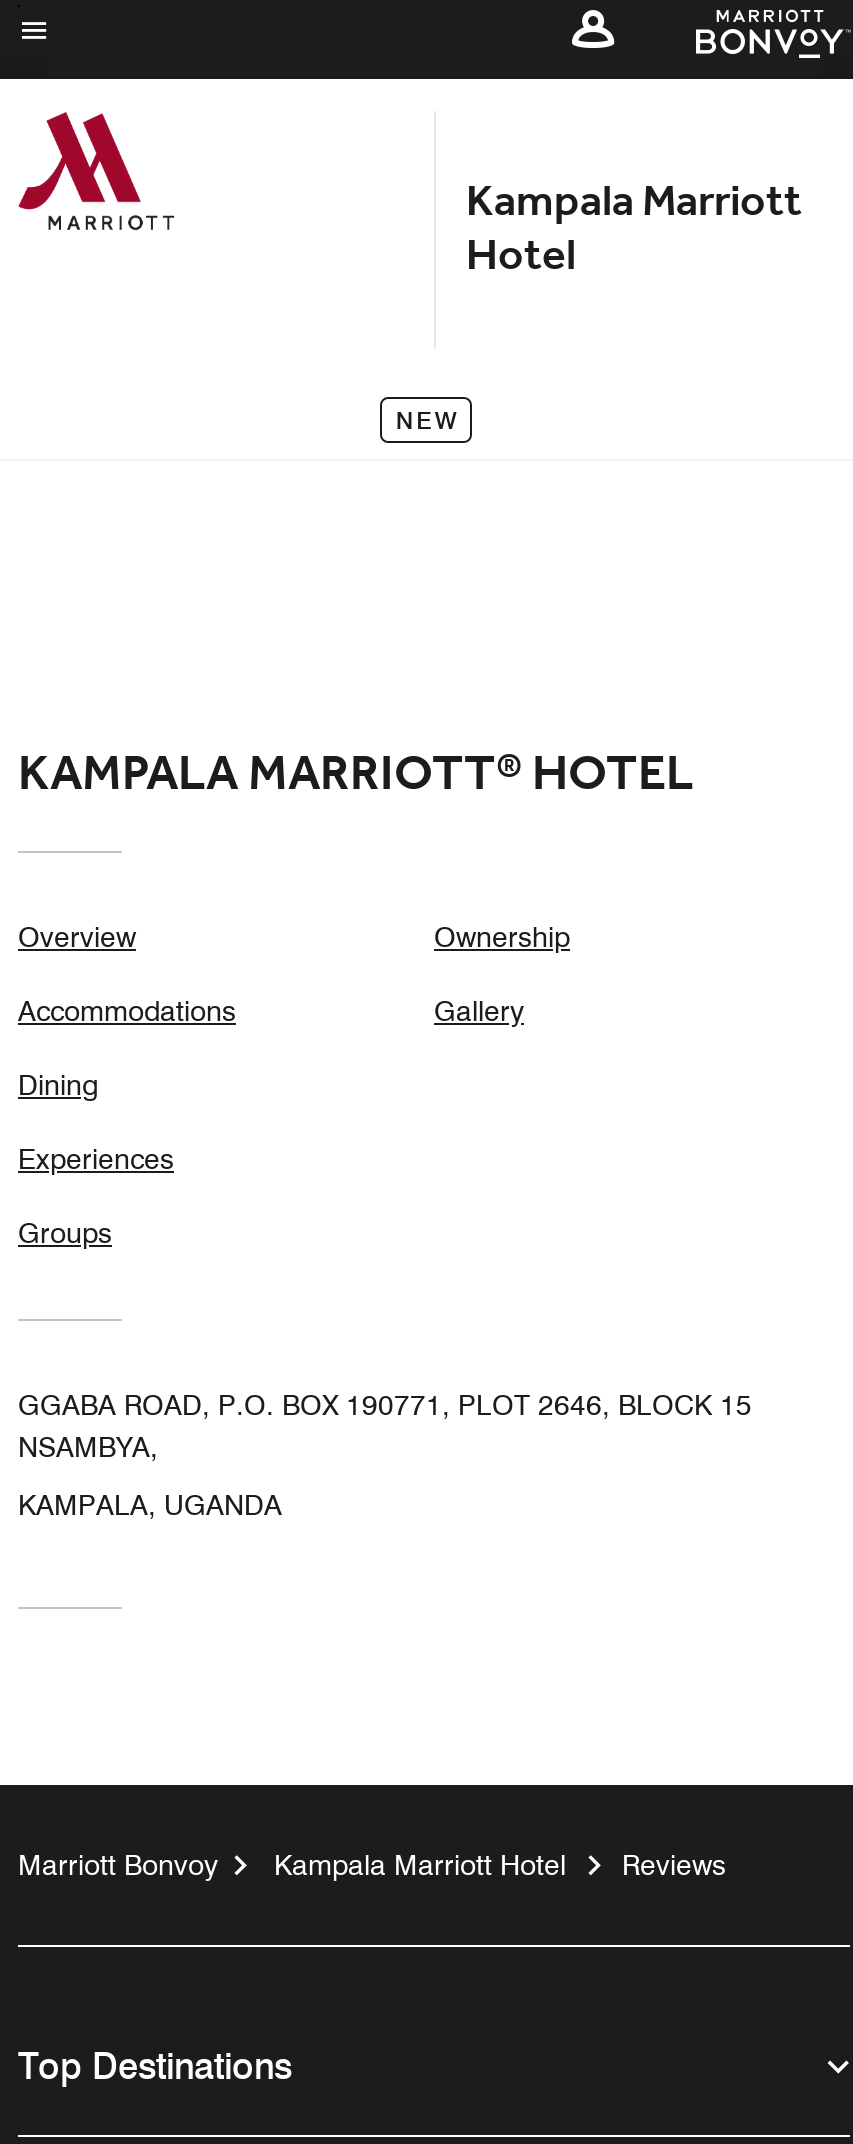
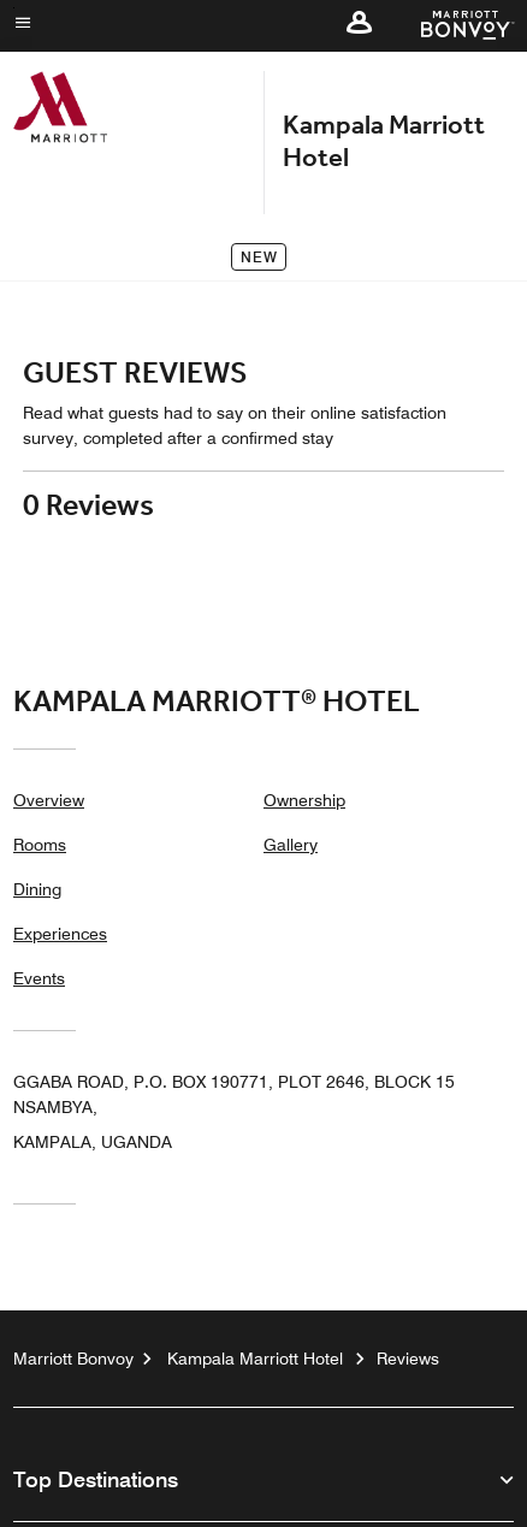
+ GUEST REVIEWS
+ Read what guests had to say on their online satisfaction
+ survey, completed after a confirmed stay
+ 0 Reviews

- Accommodations
+ Rooms

- Groups
+ Events
